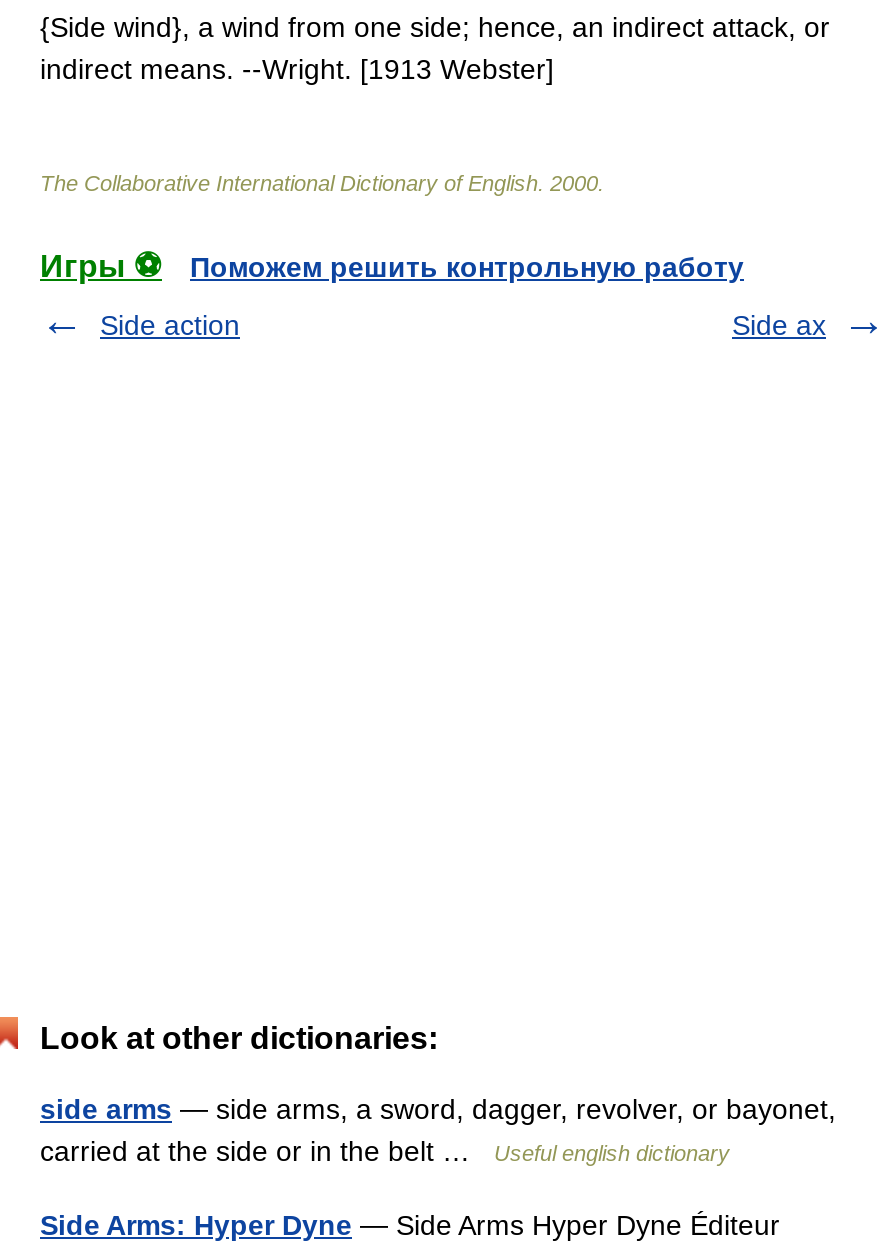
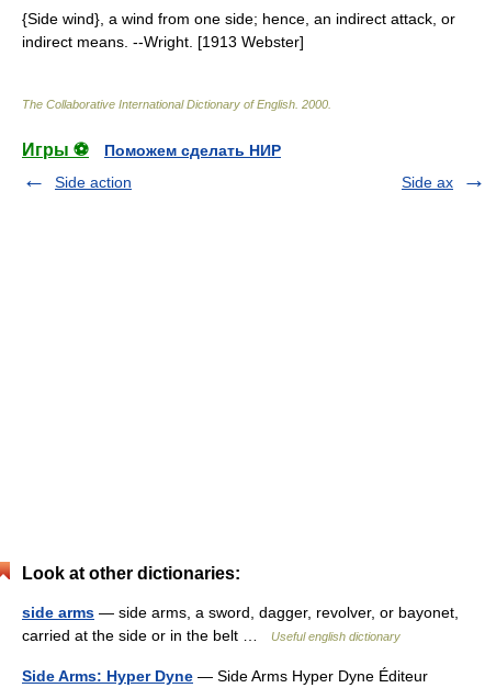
- Поможем решить контрольную работу
+ Поможем сделать НИР
